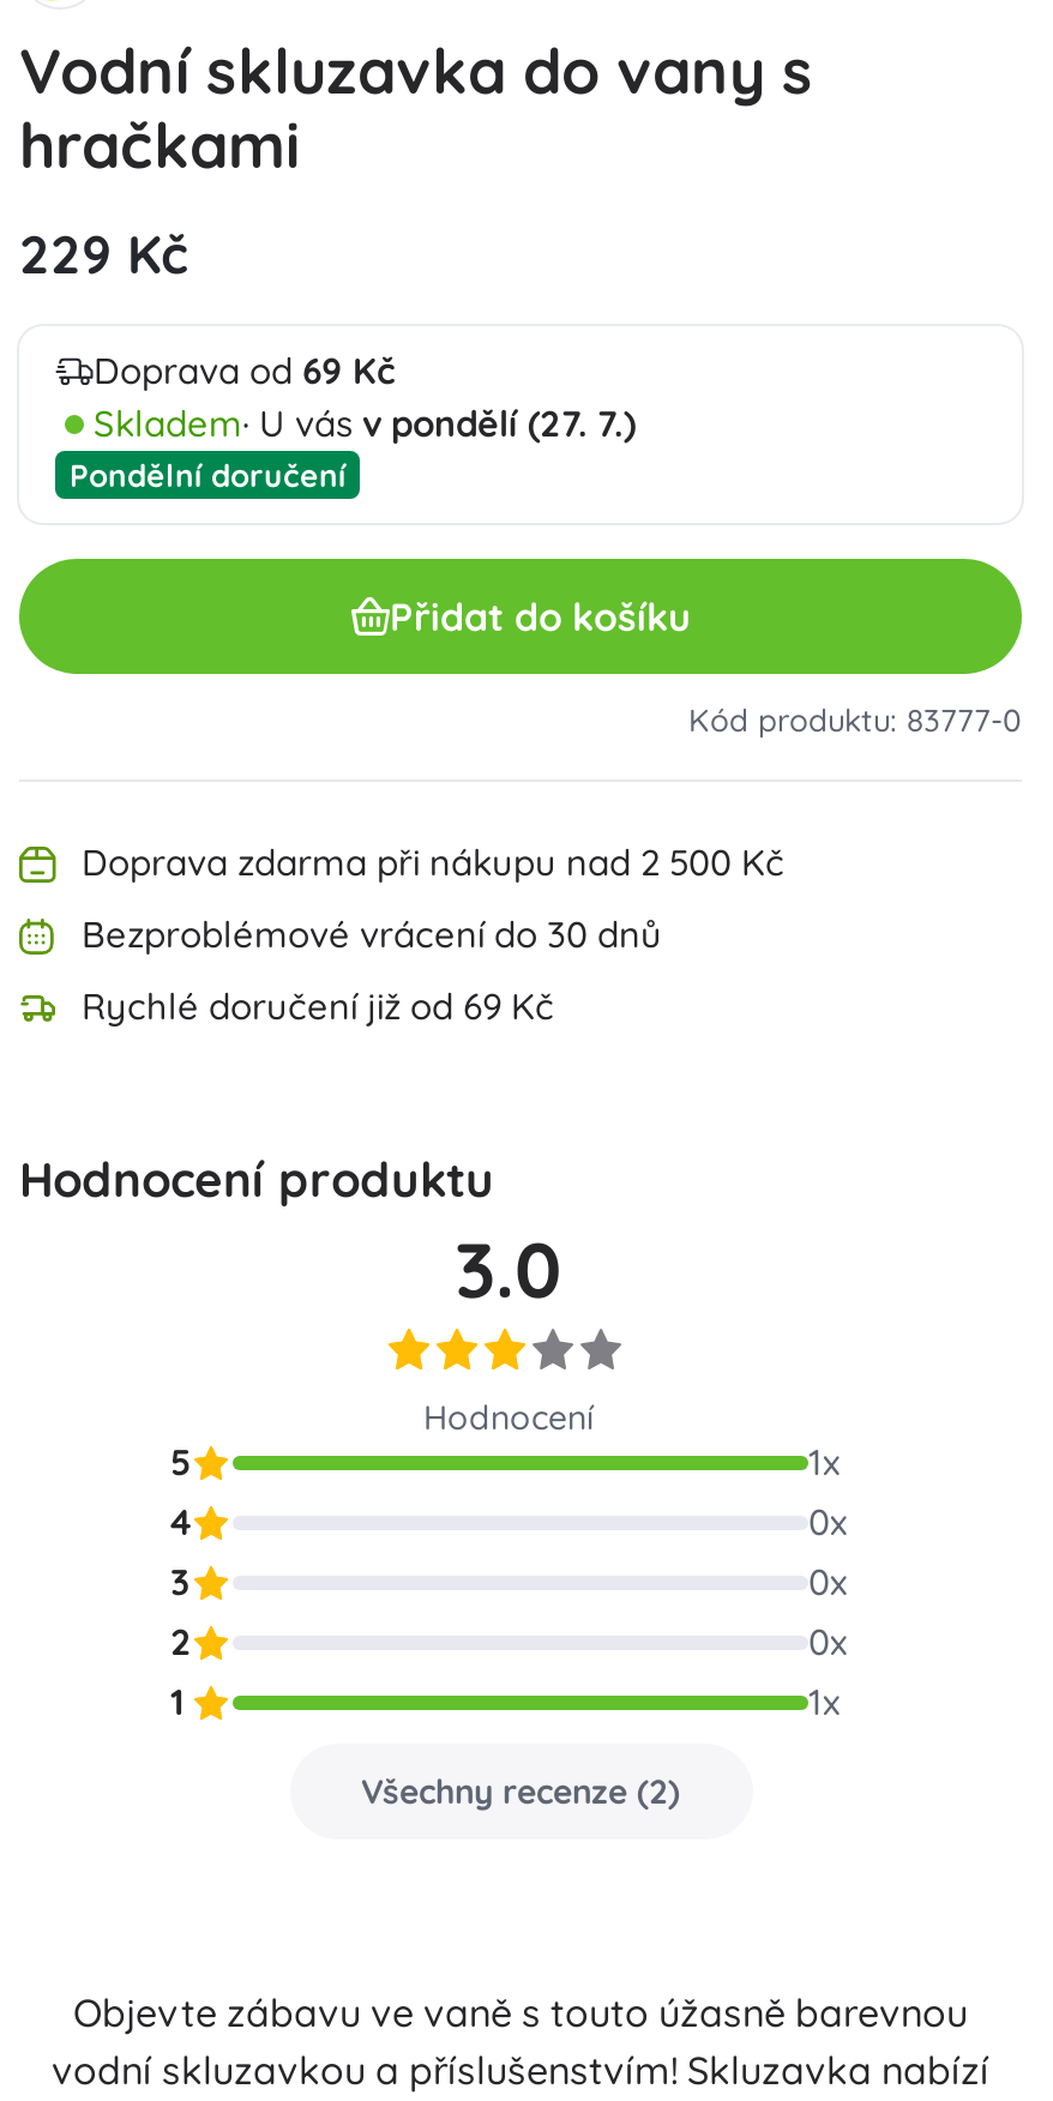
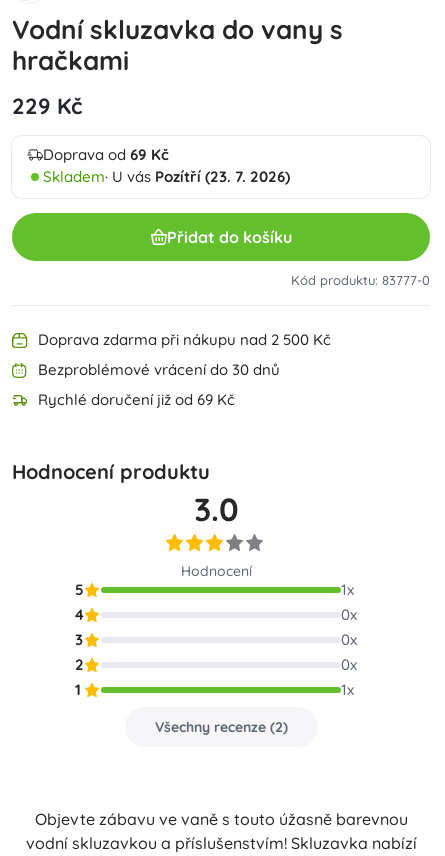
- Skladem · U vás v pondělí (27. 7.)
- Pondělní doručení
+ Skladem · U vás Pozítří (23. 7. 2026)
